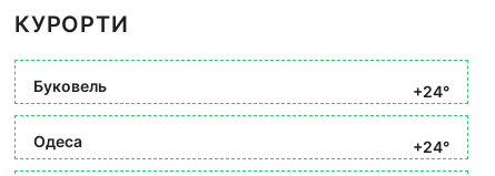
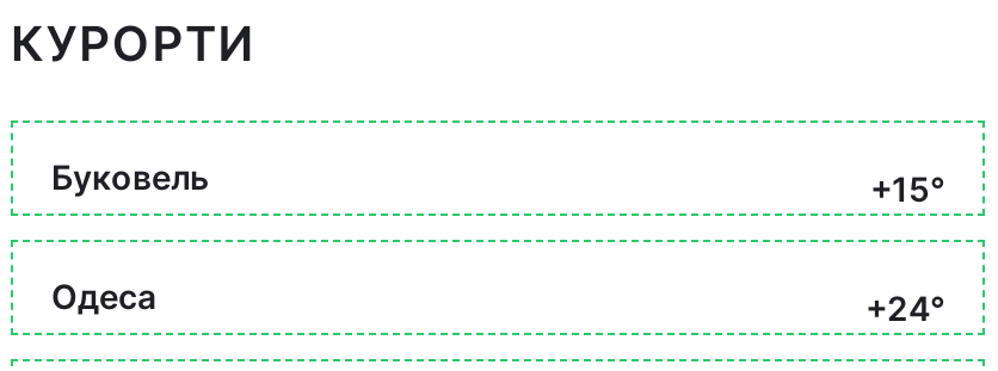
- +24°
+ +15°
